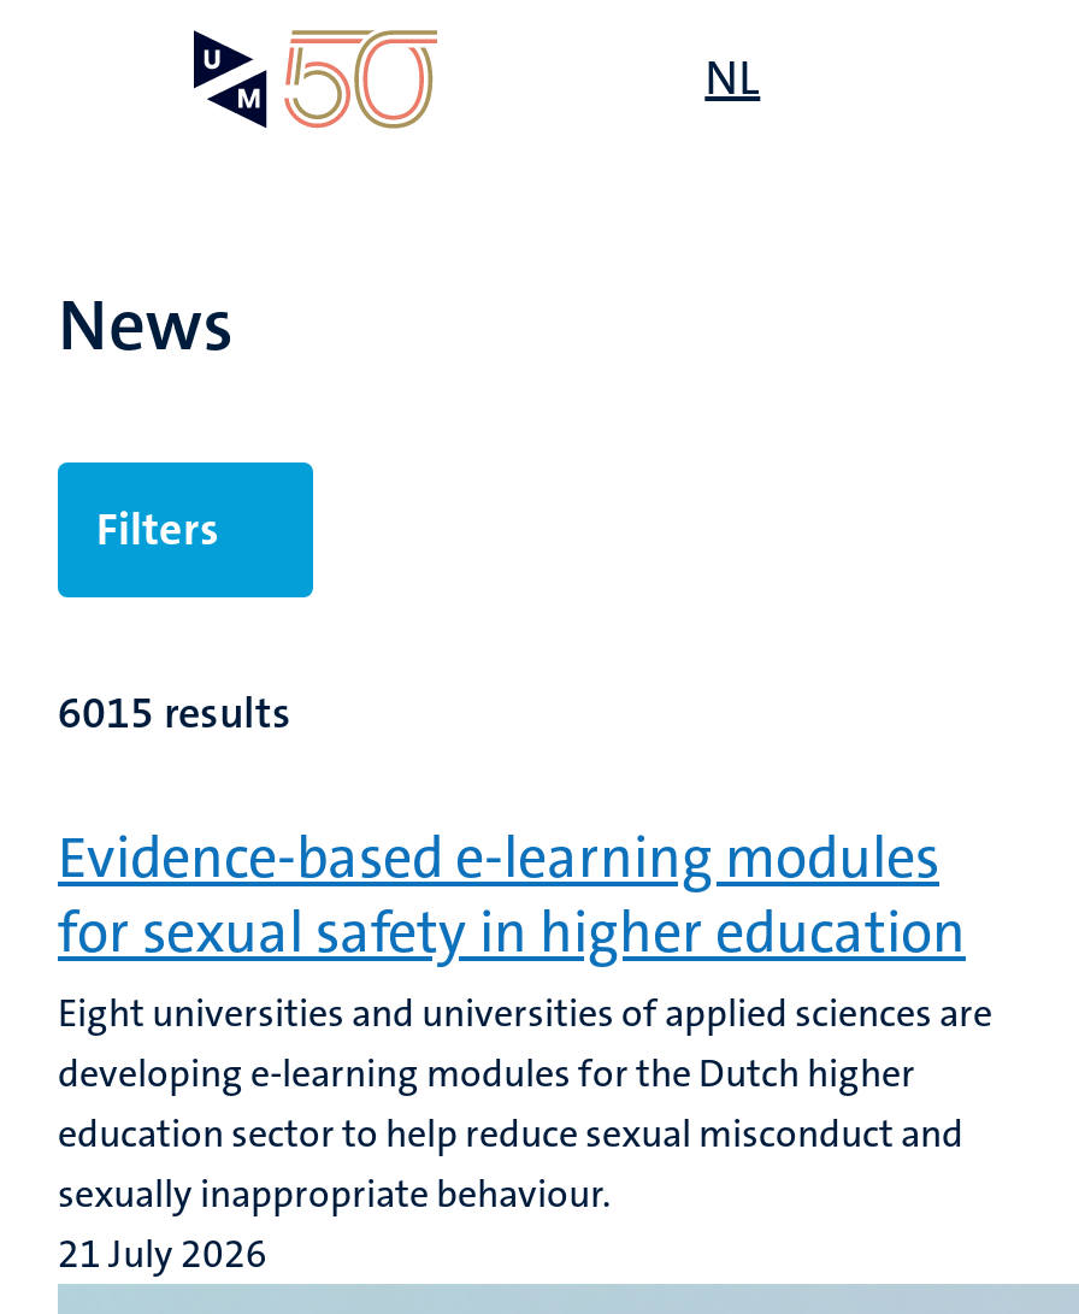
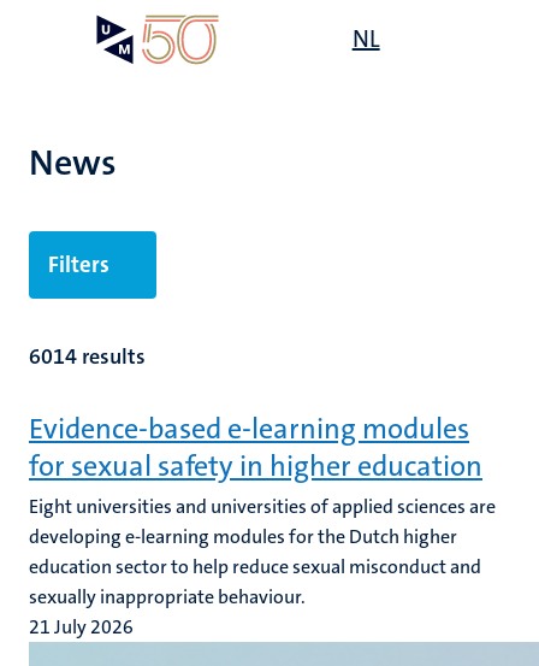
- 6015 results
+ 6014 results
